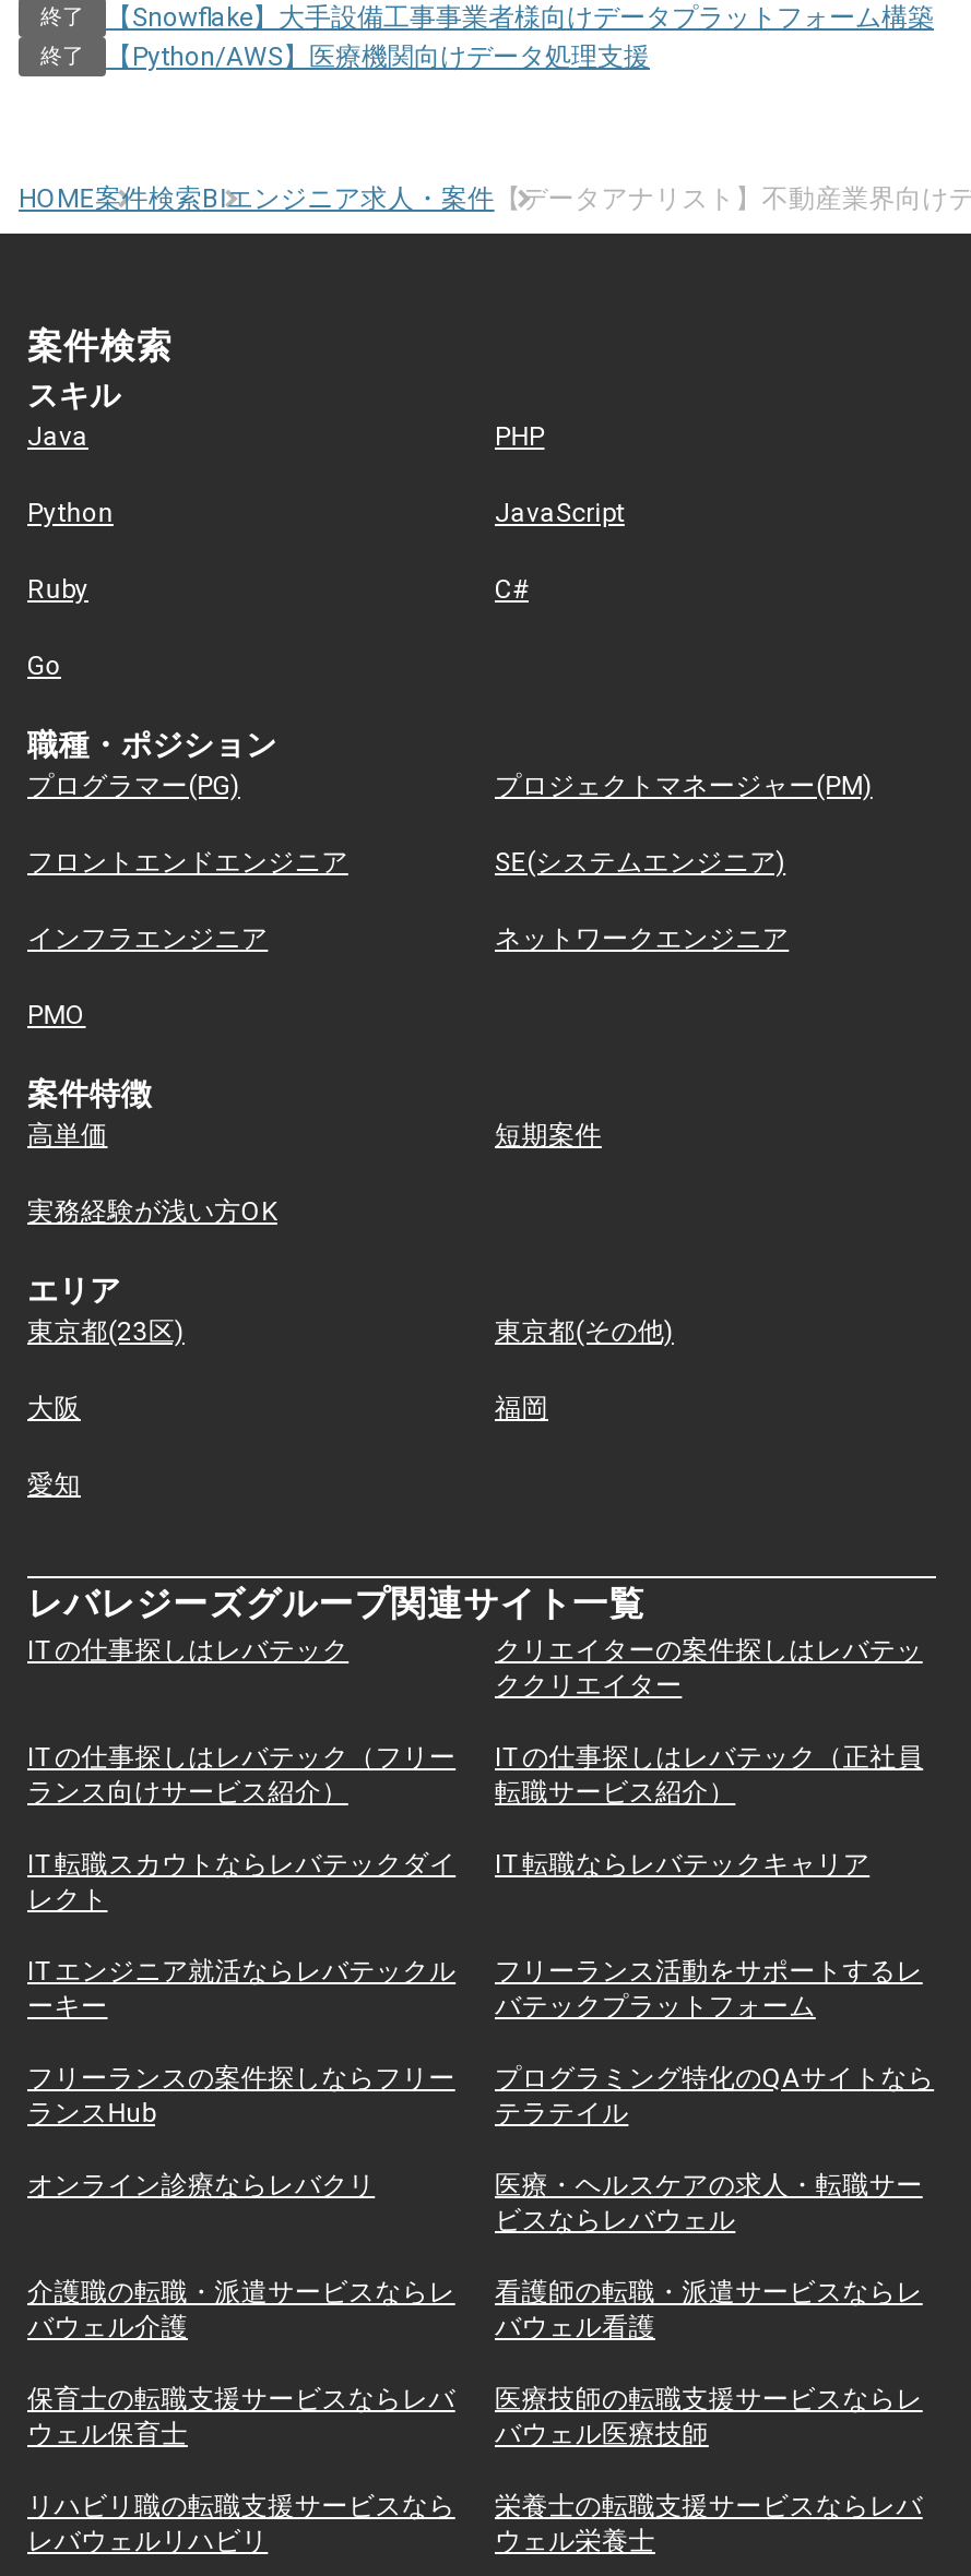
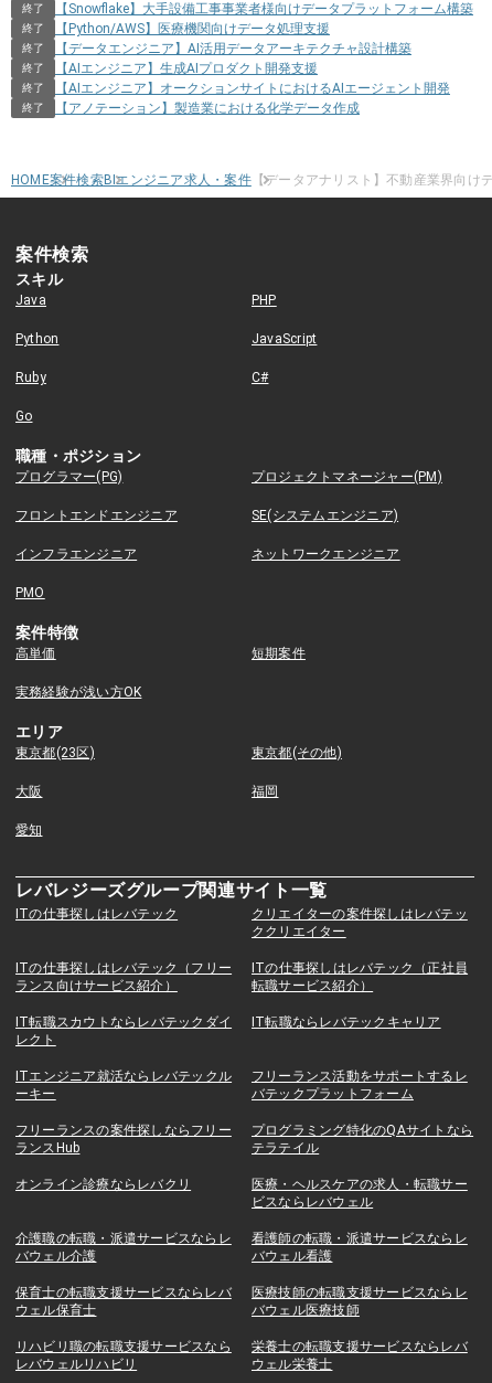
+ 終了
+ 【データエンジニア】AI活用データアーキテクチャ設計構築
+ 終了
+ 【AIエンジニア】生成AIプロダクト開発支援
+ 終了
+ 【AIエンジニア】オークションサイトにおけるAIエージェント開発
+ 終了
+ 【アノテーション】製造業における化学データ作成
